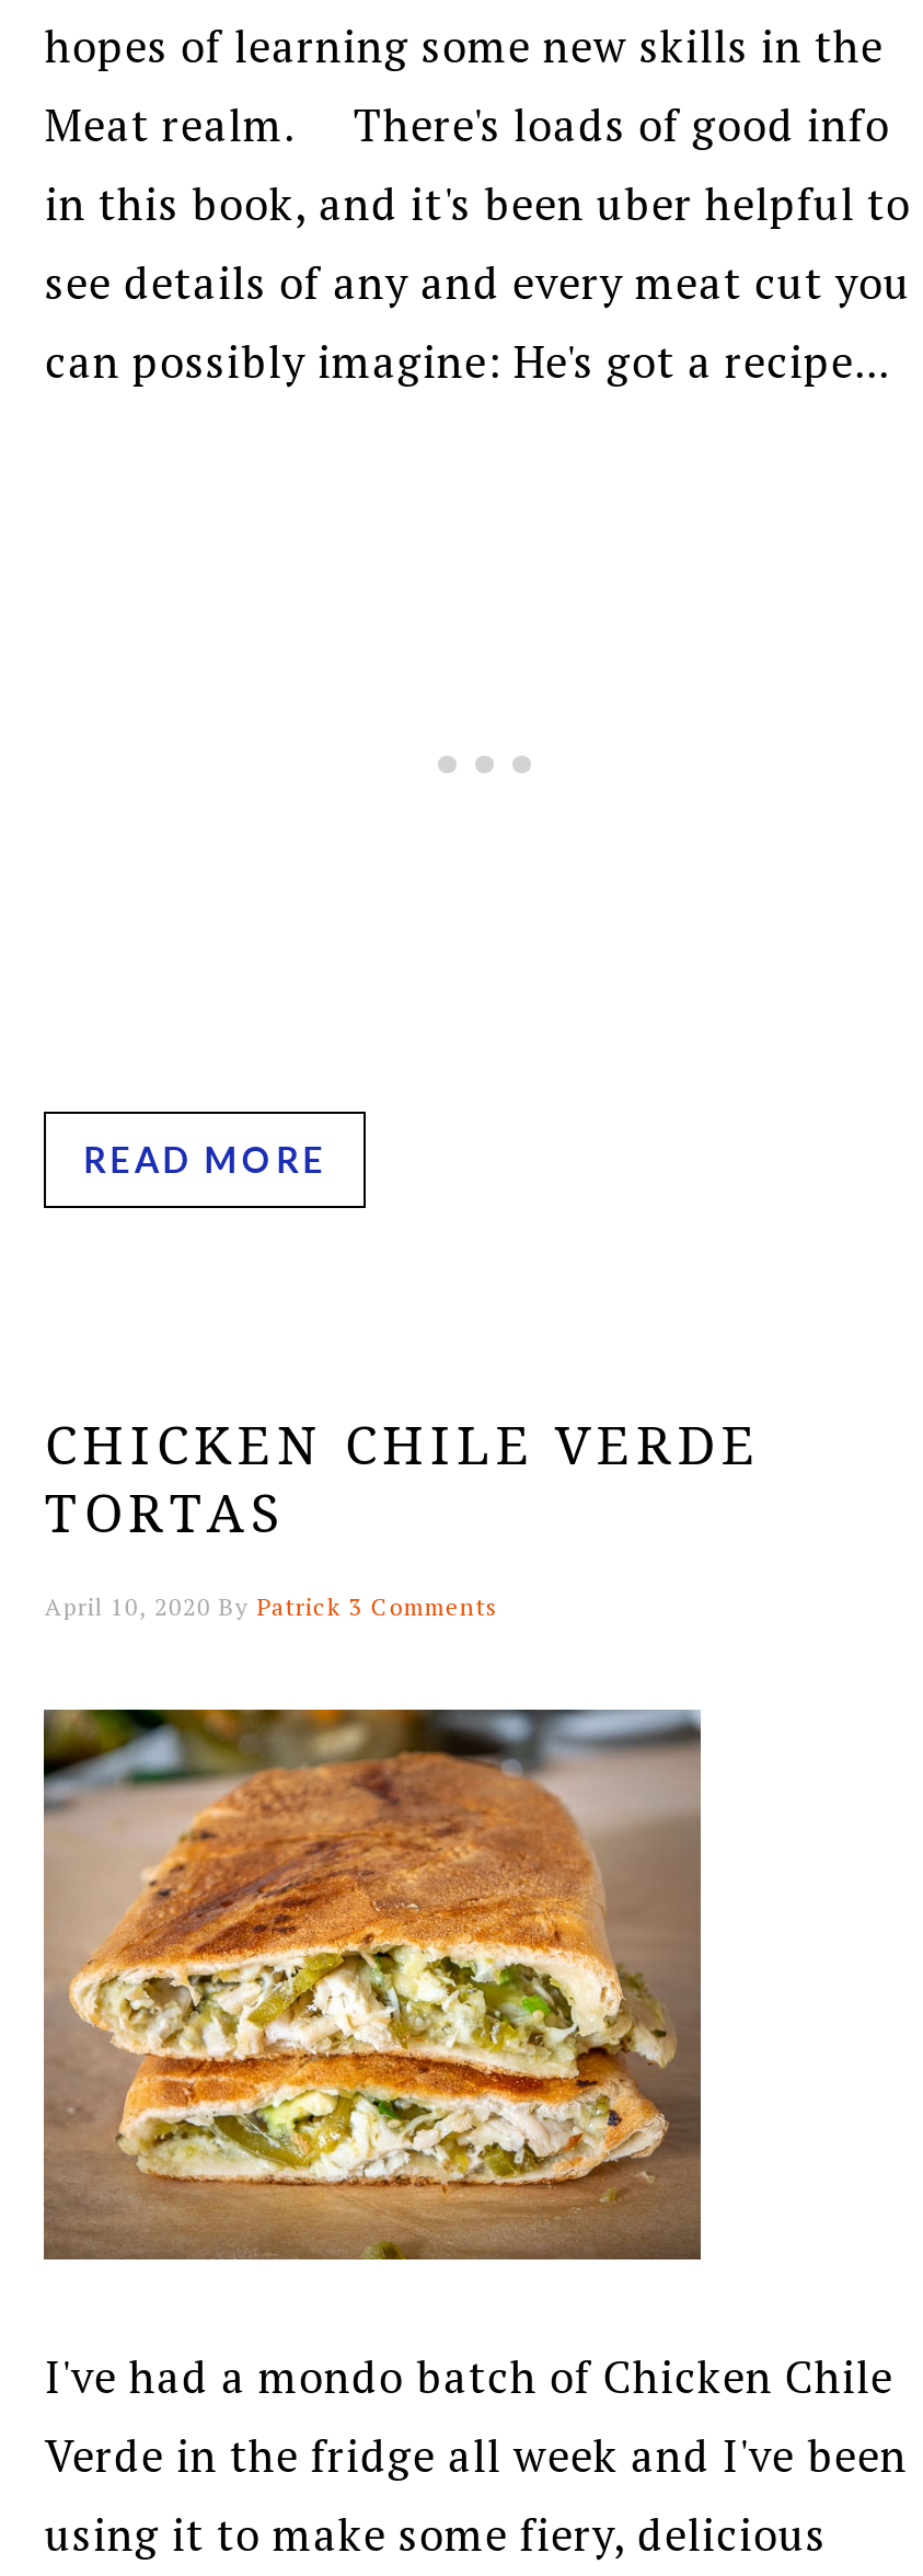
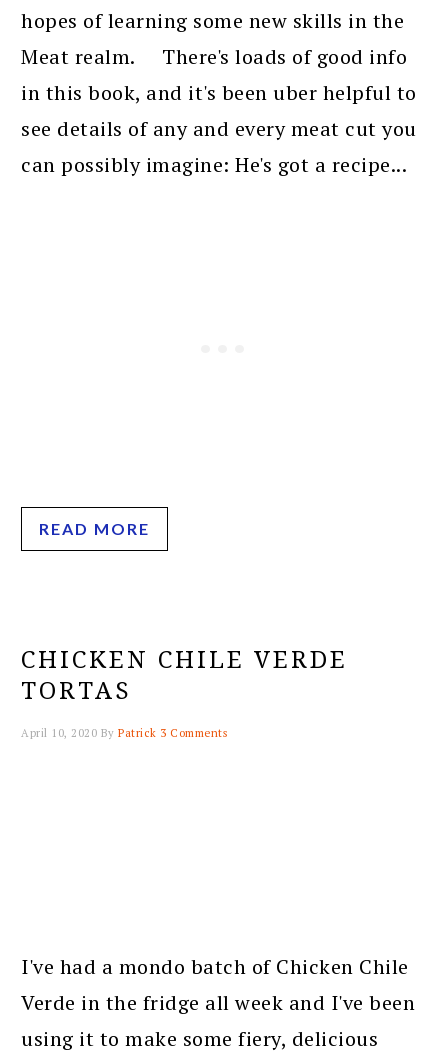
- [image]
